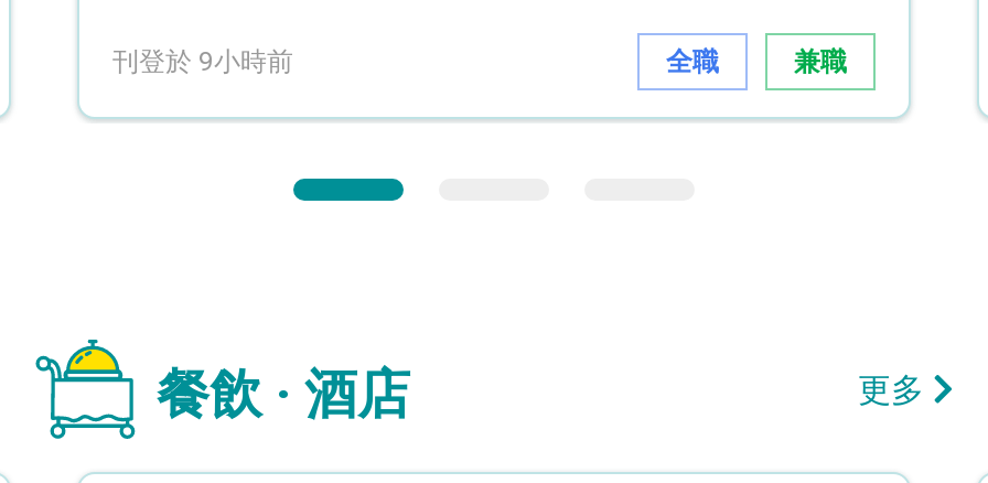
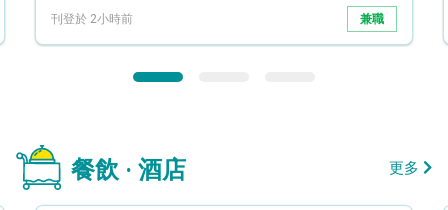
- 刊登於 9小時前
- 全職
+ 刊登於 2小時前
